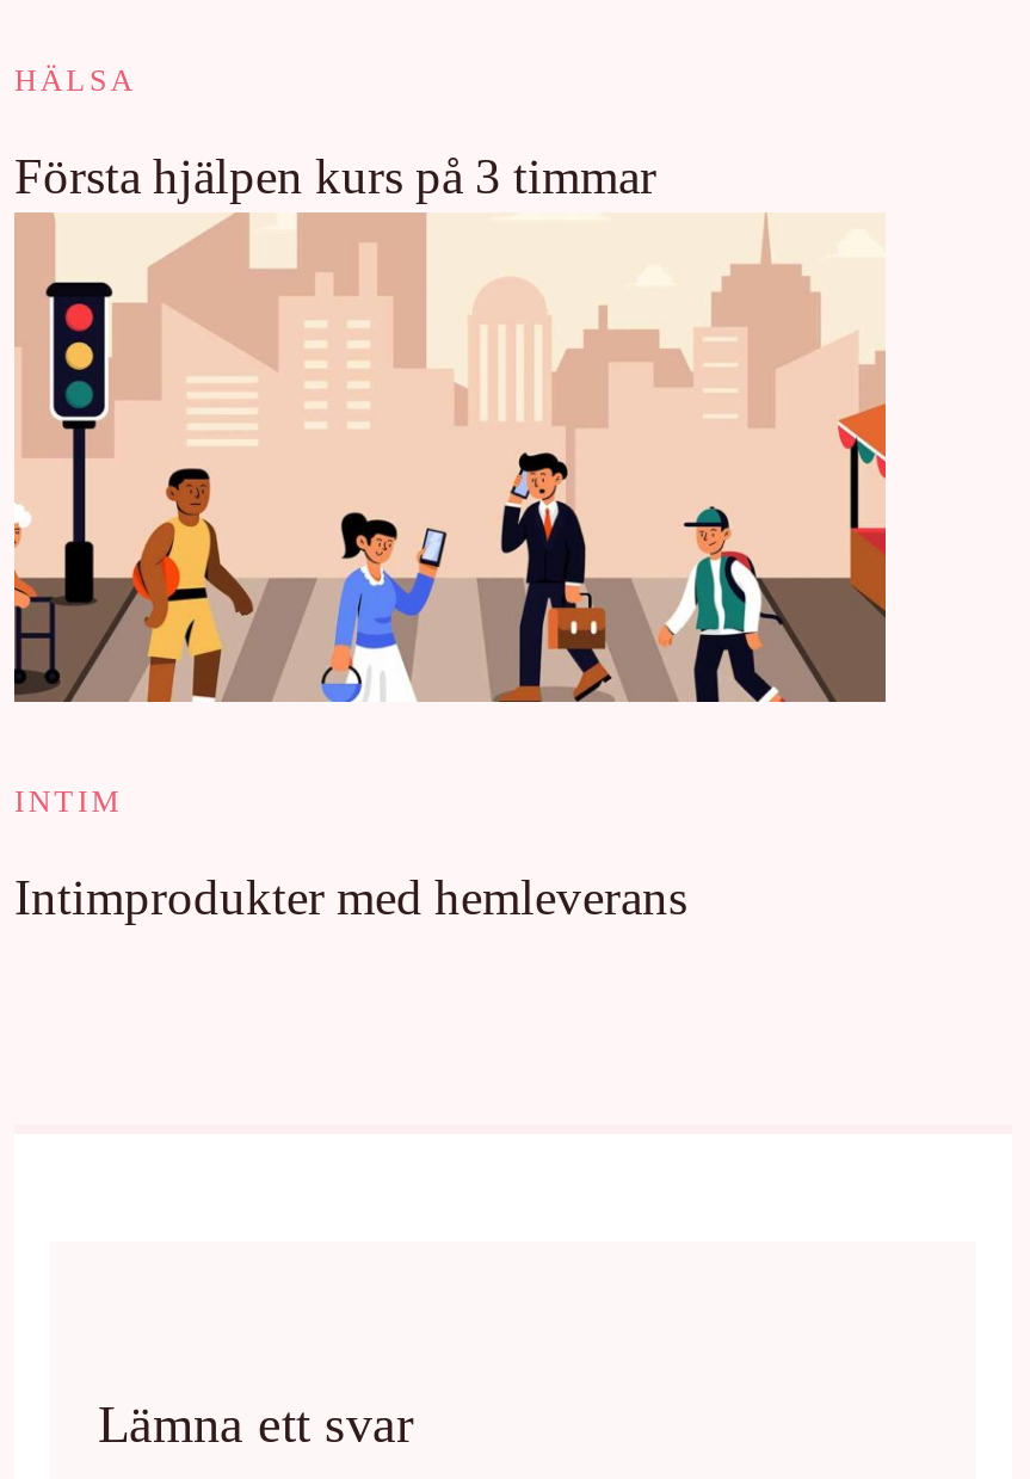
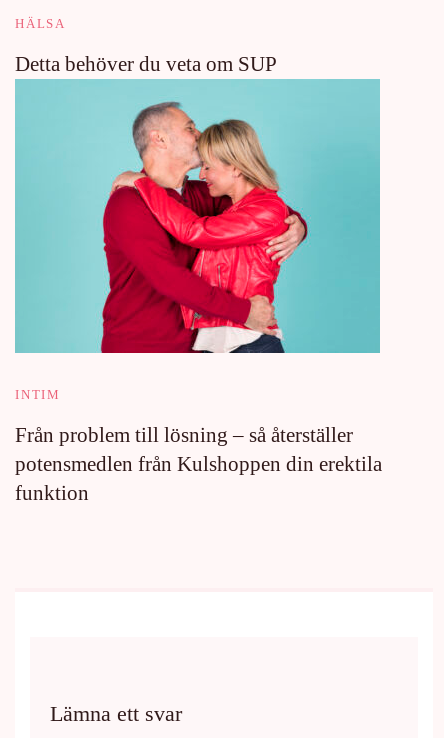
- Första hjälpen kurs på 3 timmar
+ Detta behöver du veta om SUP

- [image]
+ [image]

- Intimprodukter med hemleverans
+ Från problem till lösning – så återställer
+ potensmedlen från Kulshoppen din erektila
+ funktion
